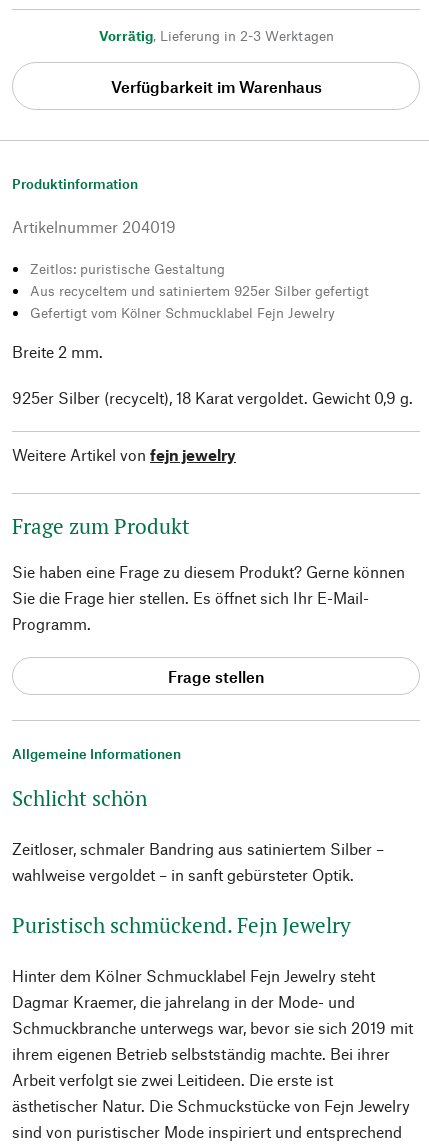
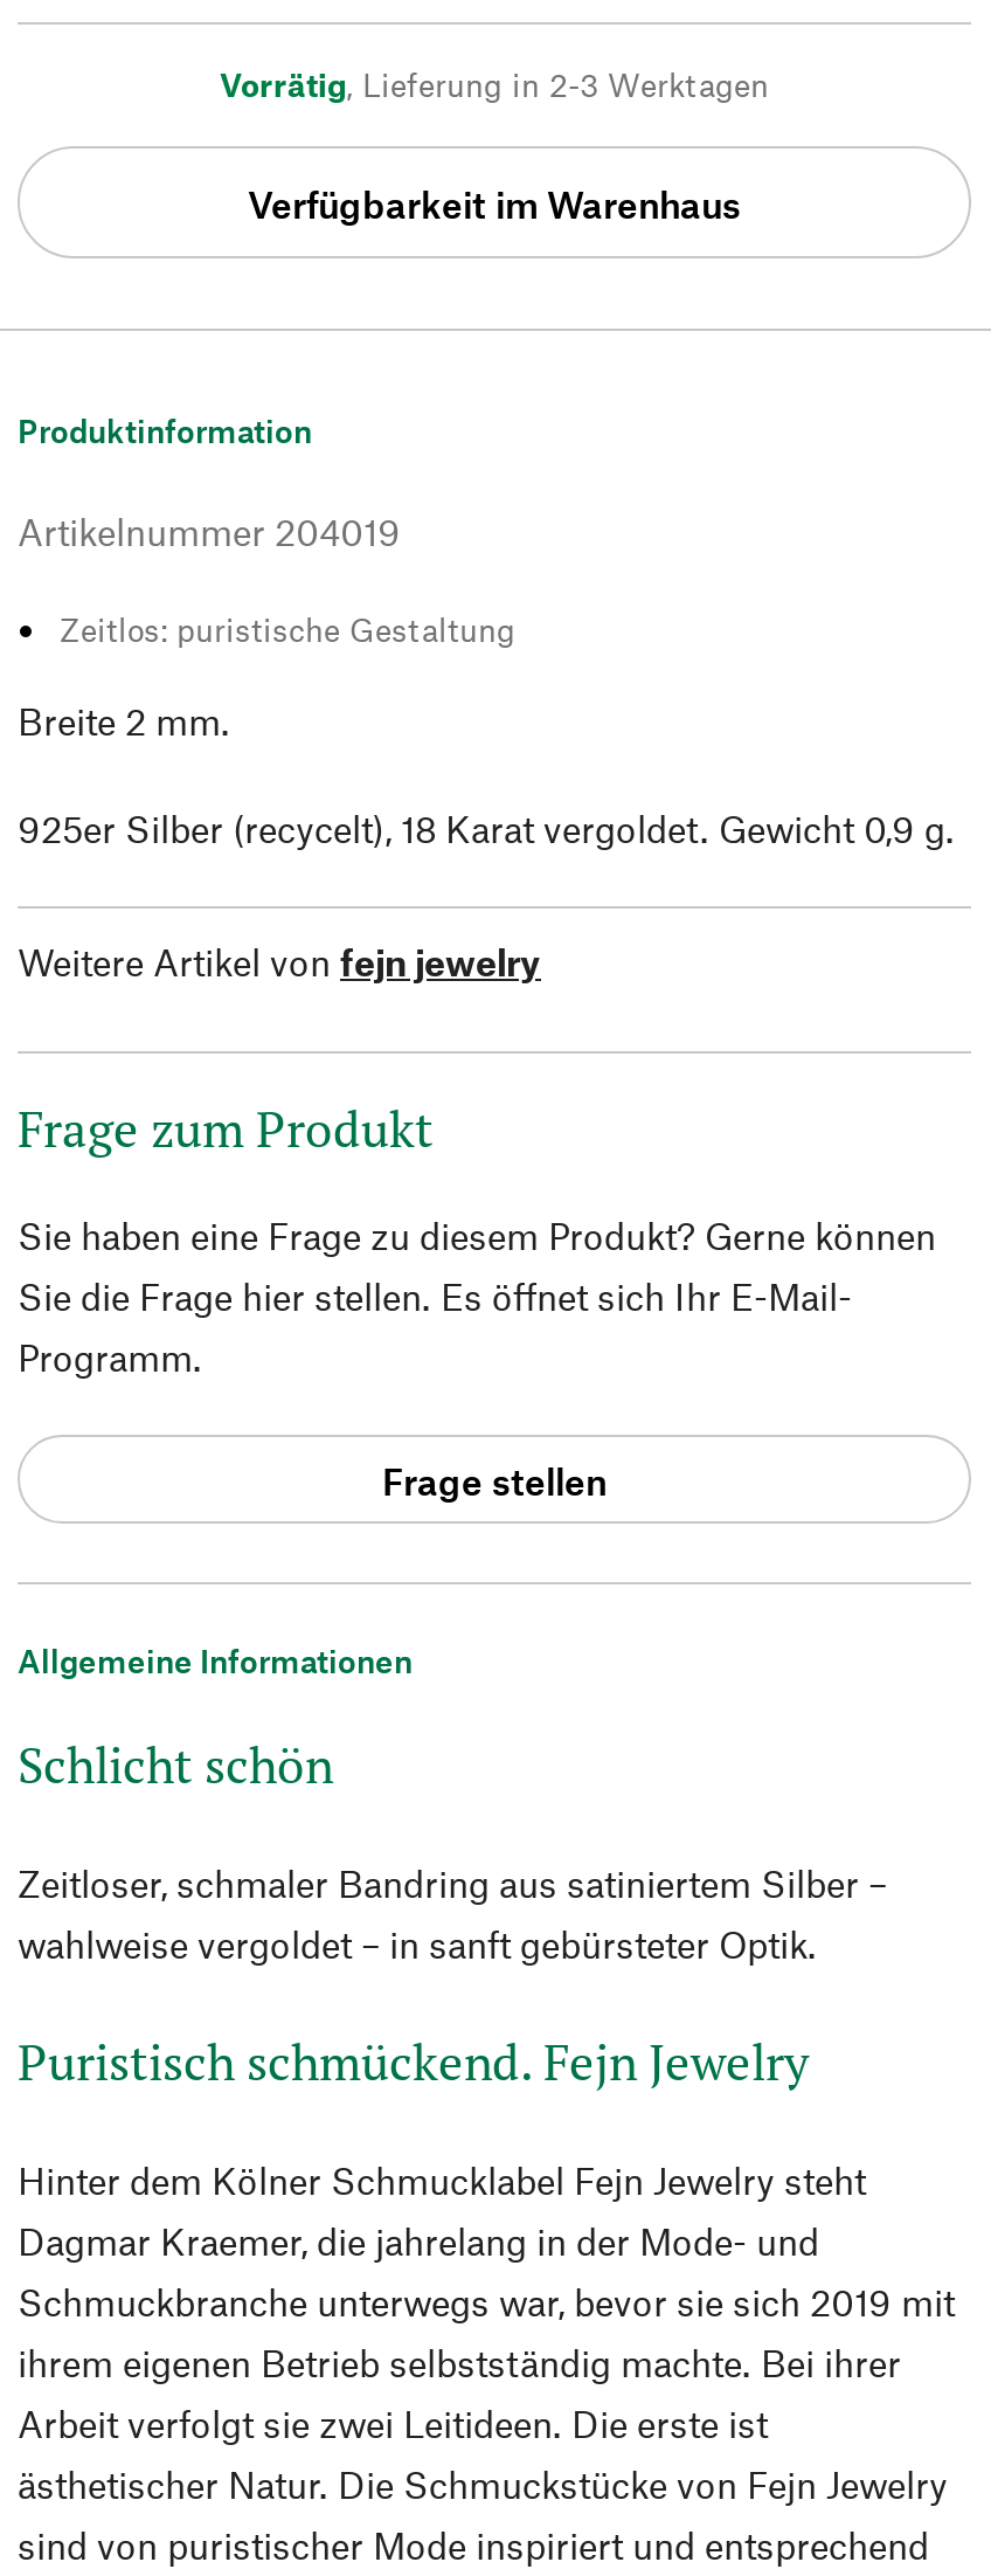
- Aus recyceltem und satiniertem 925er Silber gefertigt
- Gefertigt vom Kölner Schmucklabel Fejn Jewelry
